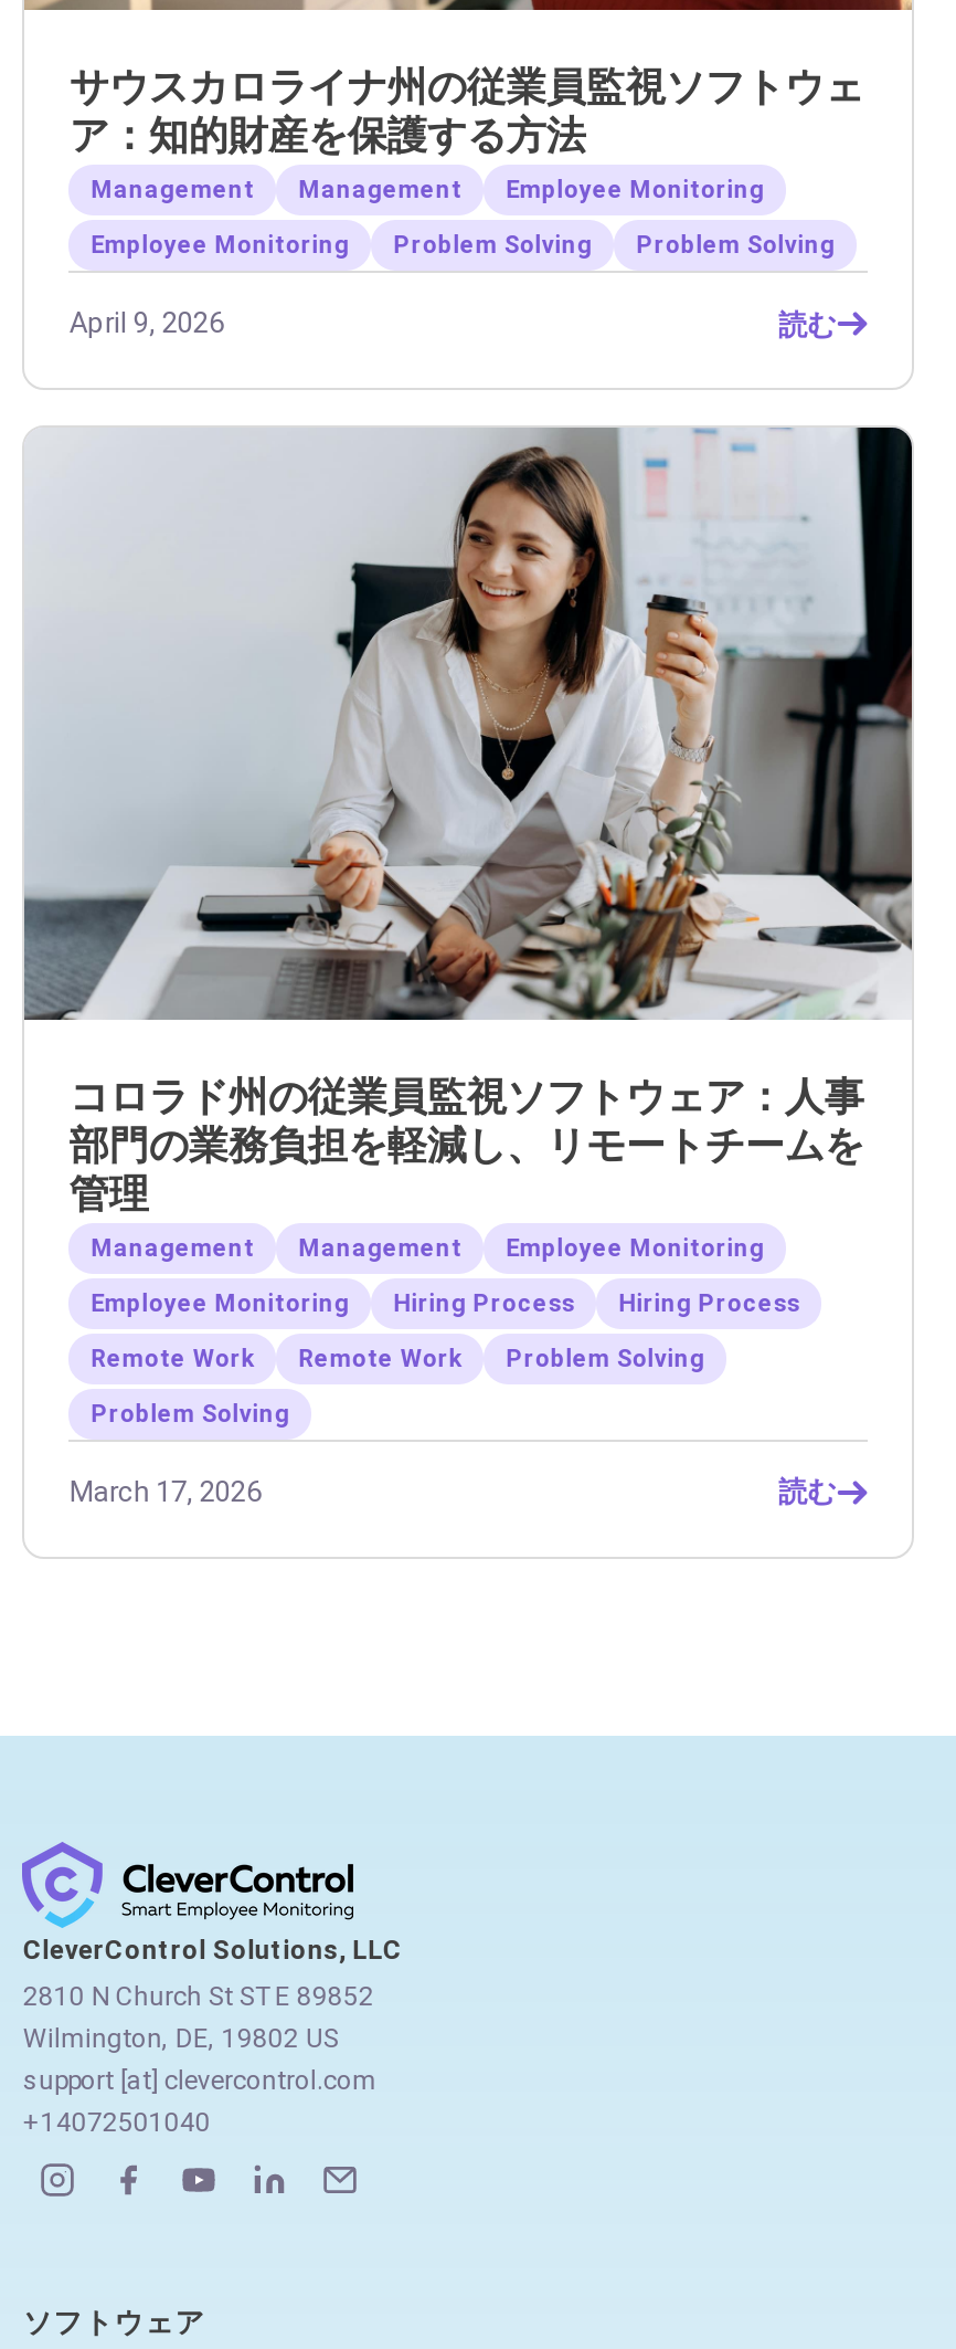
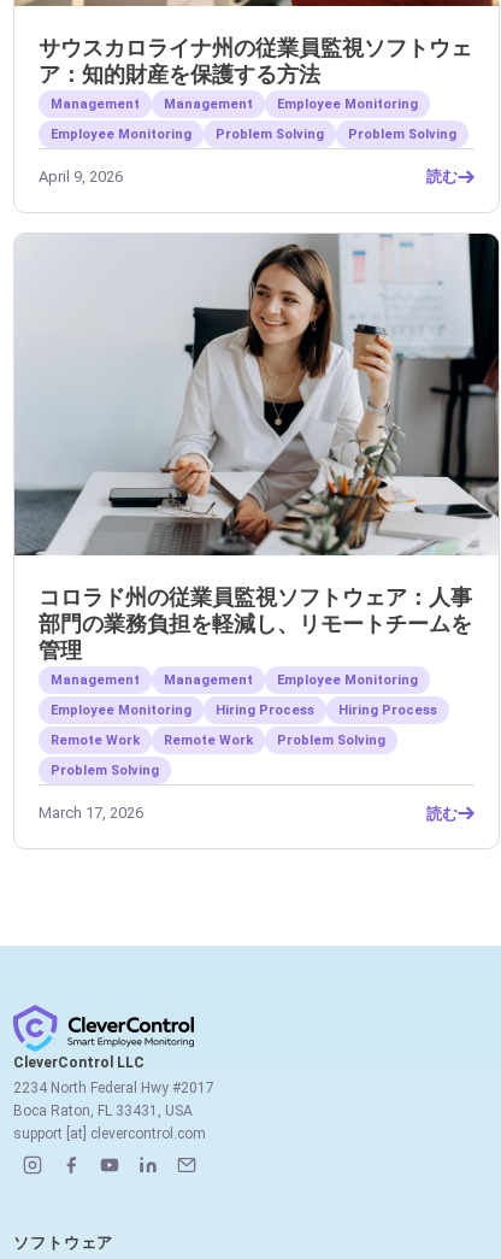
- CleverControl Solutions, LLC
+ CleverControl LLC

- 2810 N Church St STE 89852
- Wilmington, DE, 19802 US
+ 2234 North Federal Hwy #2017
+ Boca Raton, FL 33431, USA

- +14072501040
